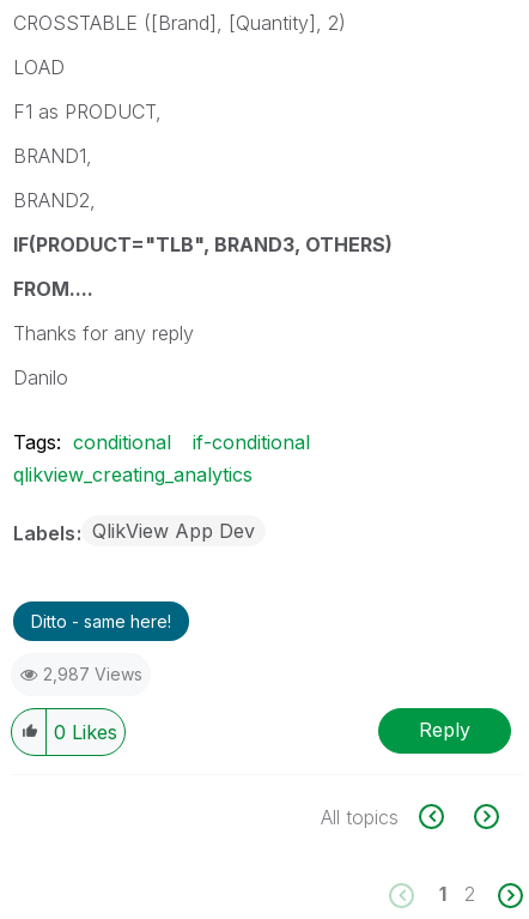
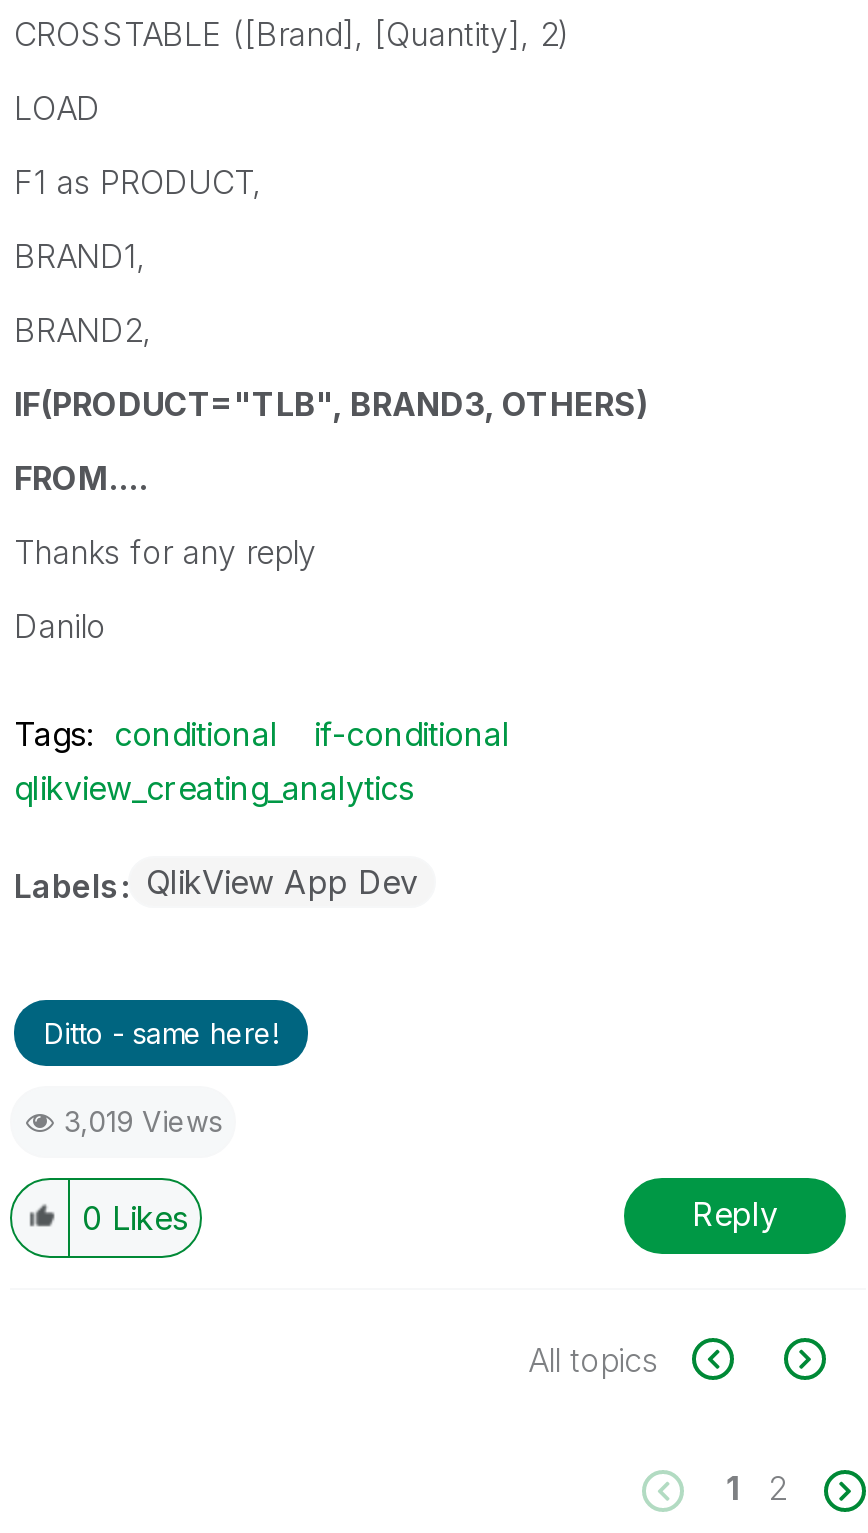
- 2,987 Views
+ 3,019 Views
